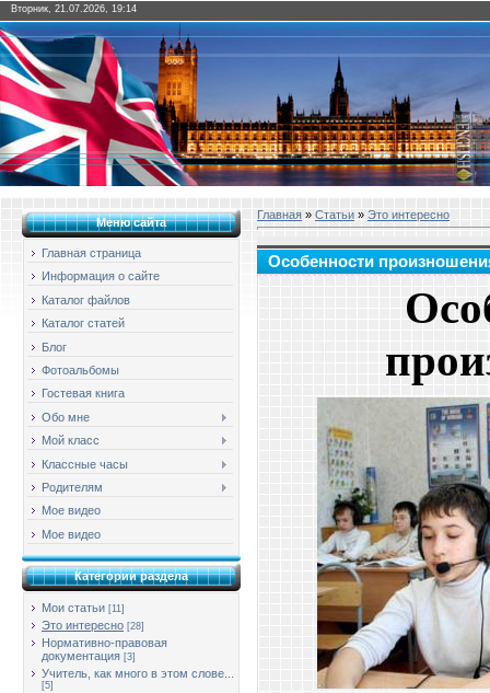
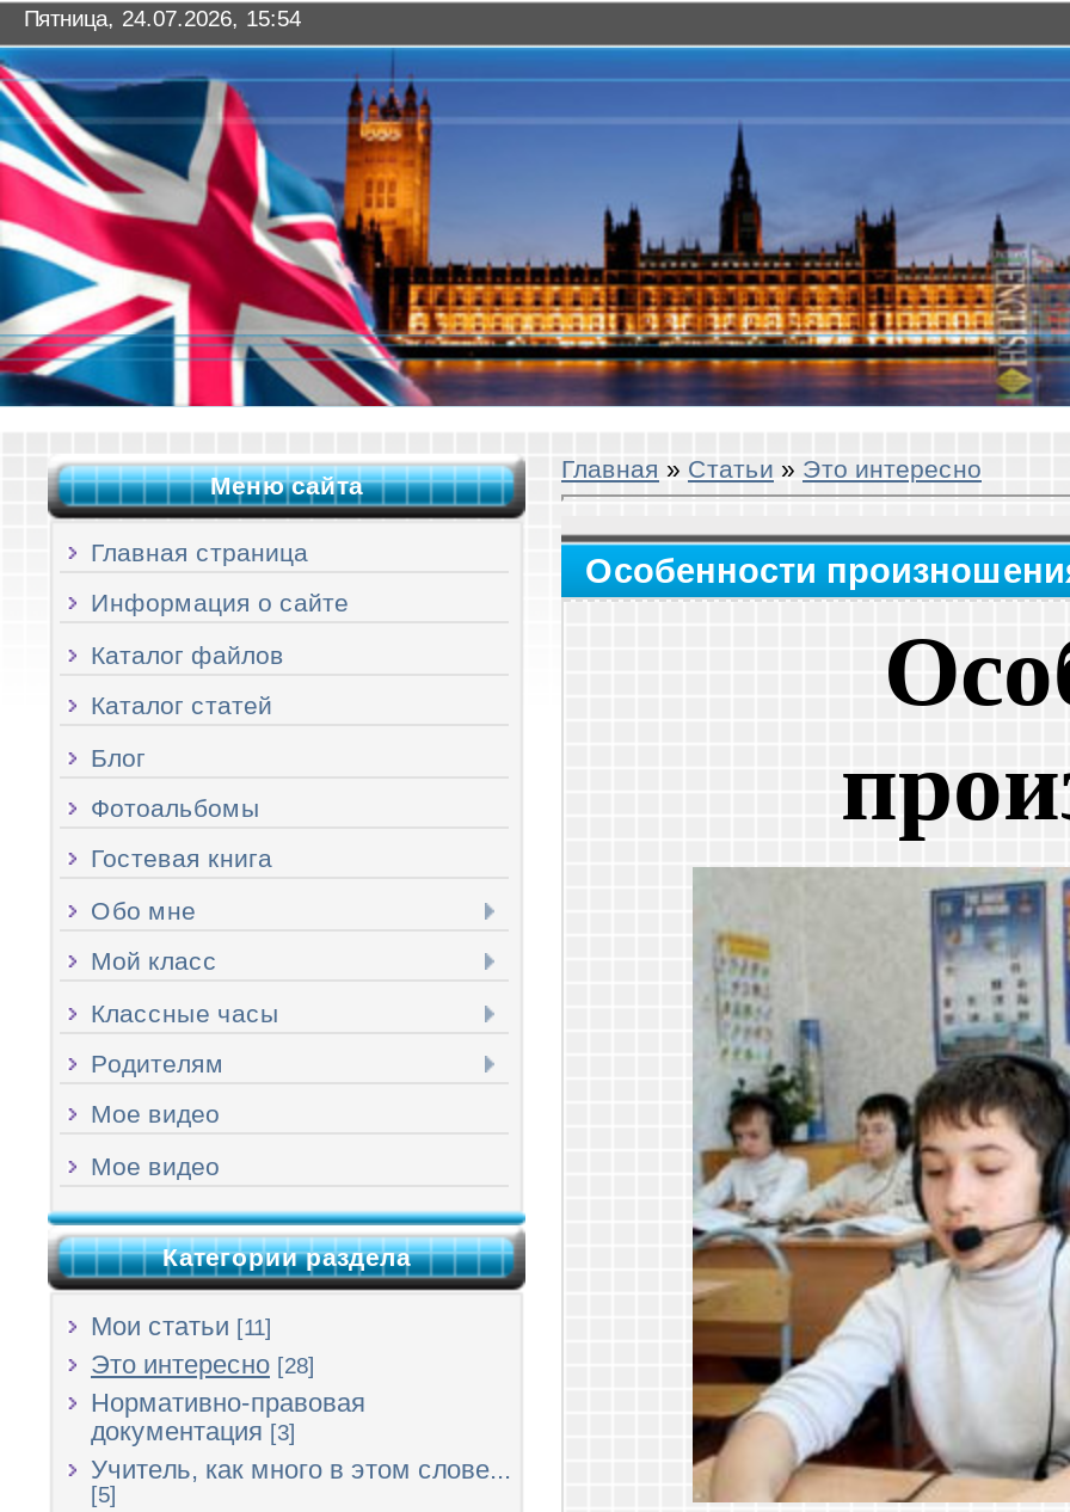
- Вторник, 21.07.2026, 19:14
+ Пятница, 24.07.2026, 15:54
